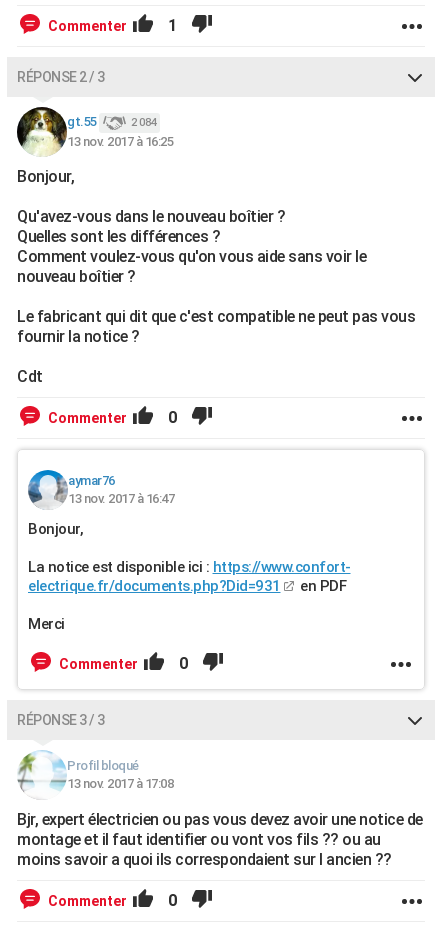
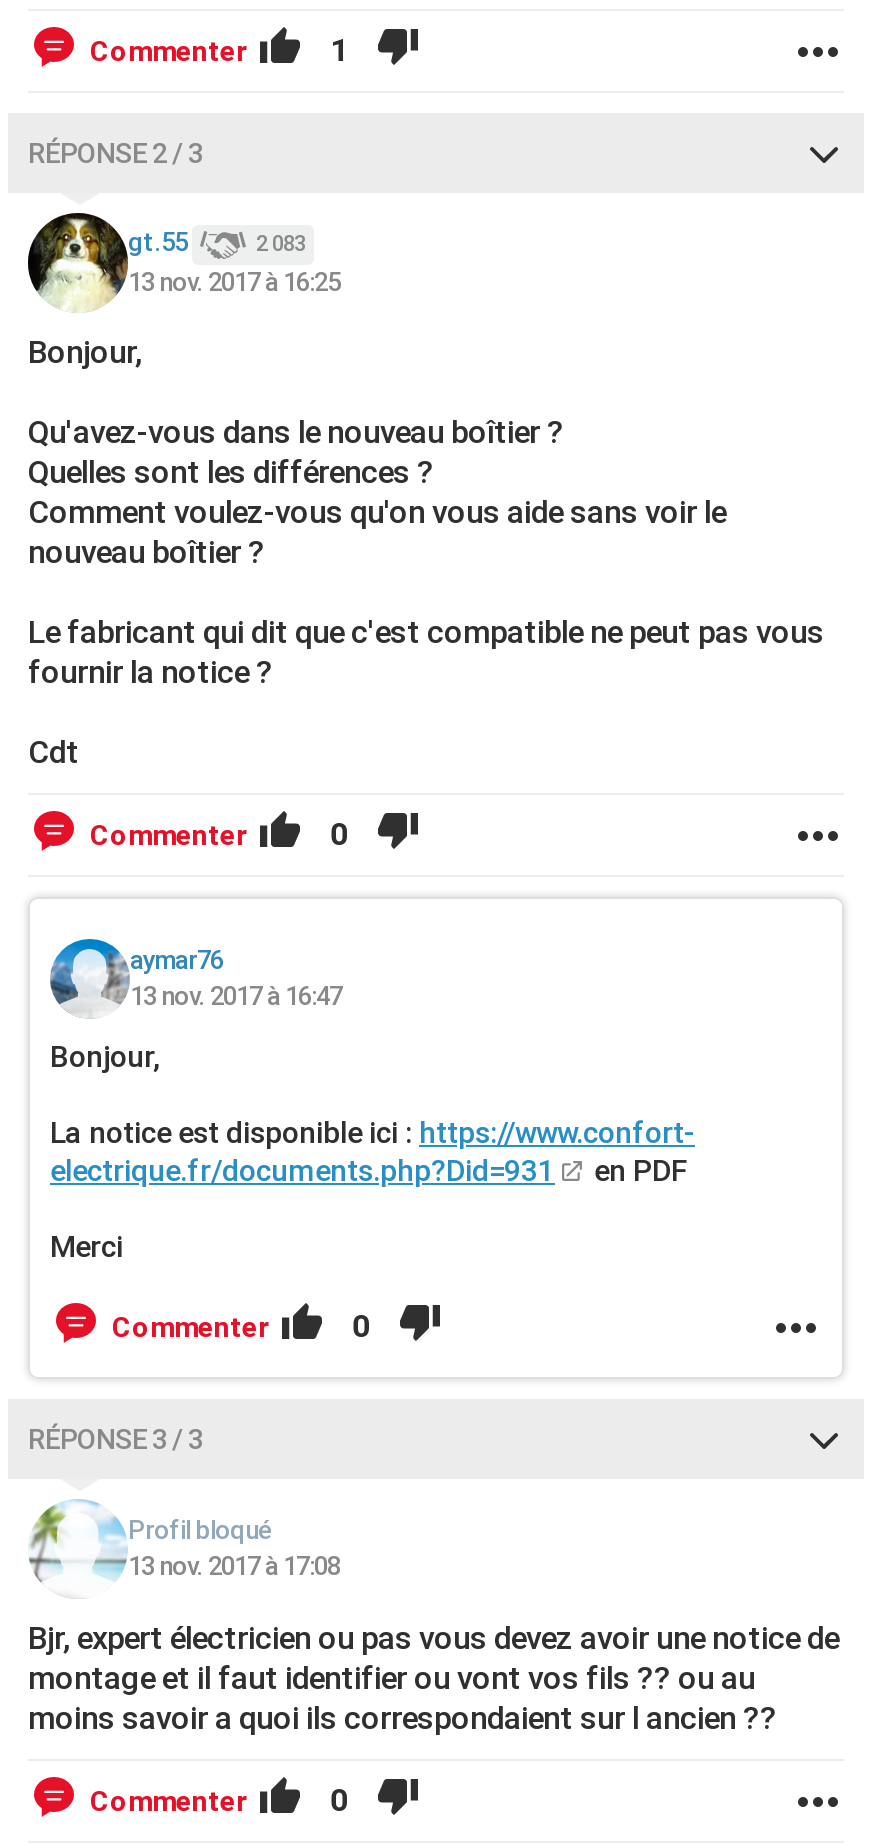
- 2 084
+ 2 083
